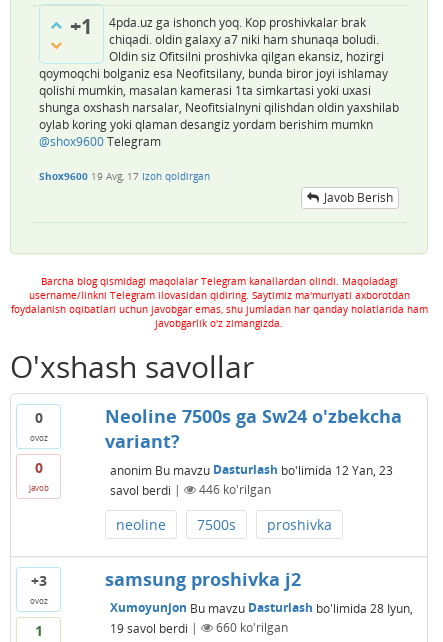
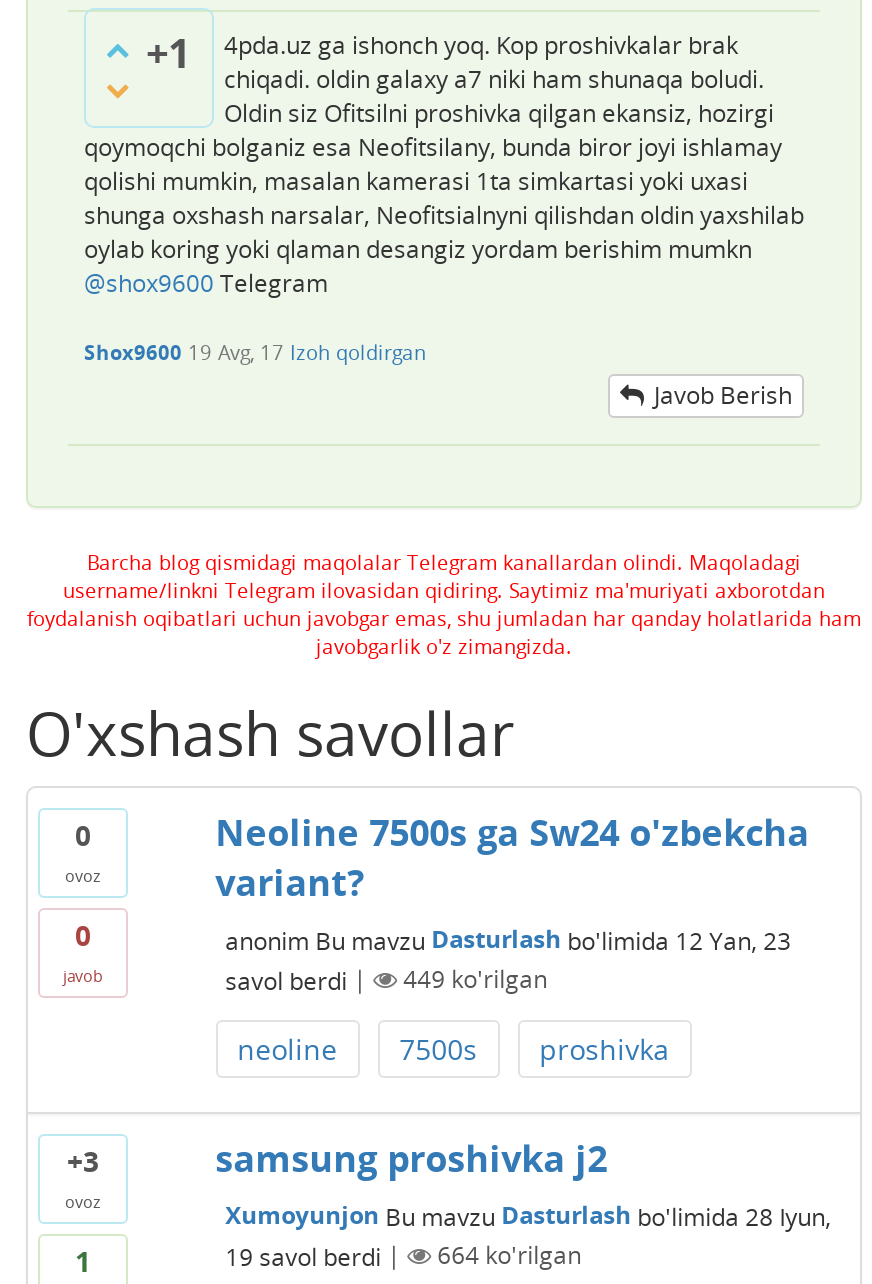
- 446 ko'rilgan
+ 449 ko'rilgan

- 660 ko'rilgan
+ 664 ko'rilgan
